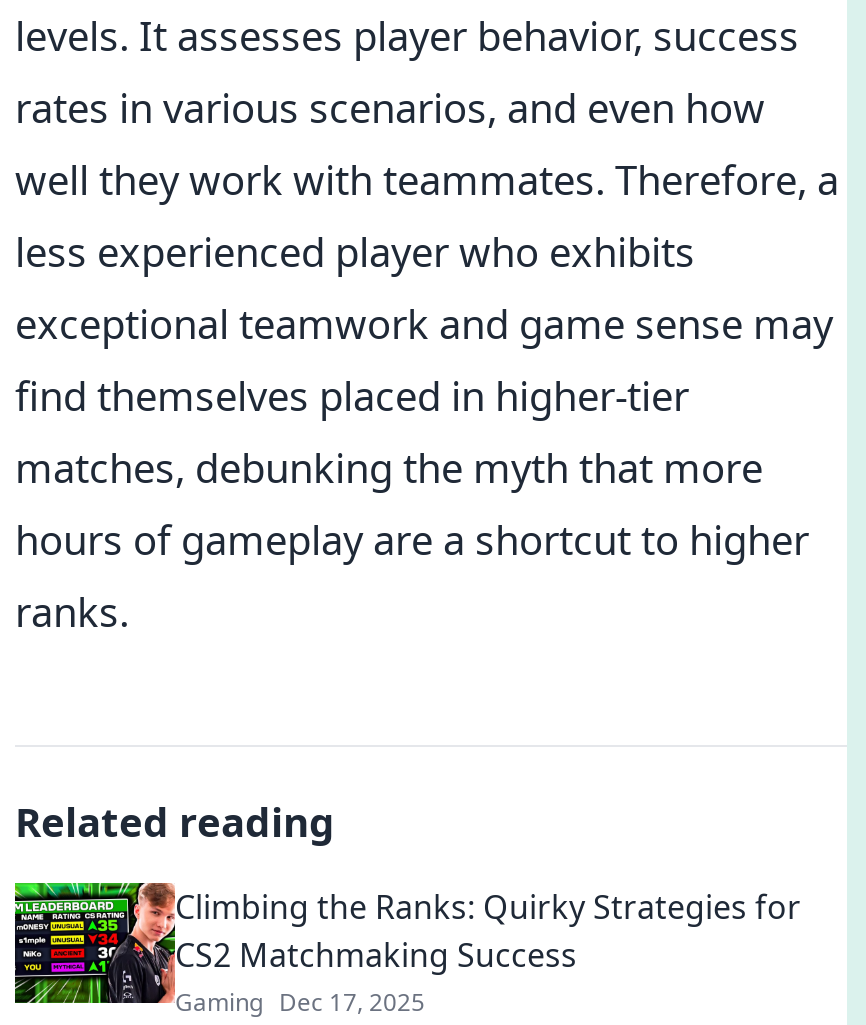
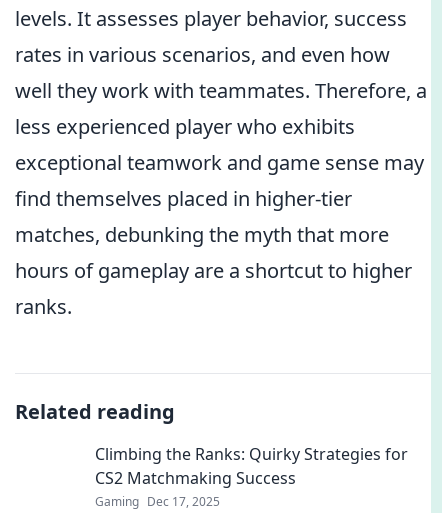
- [image]
